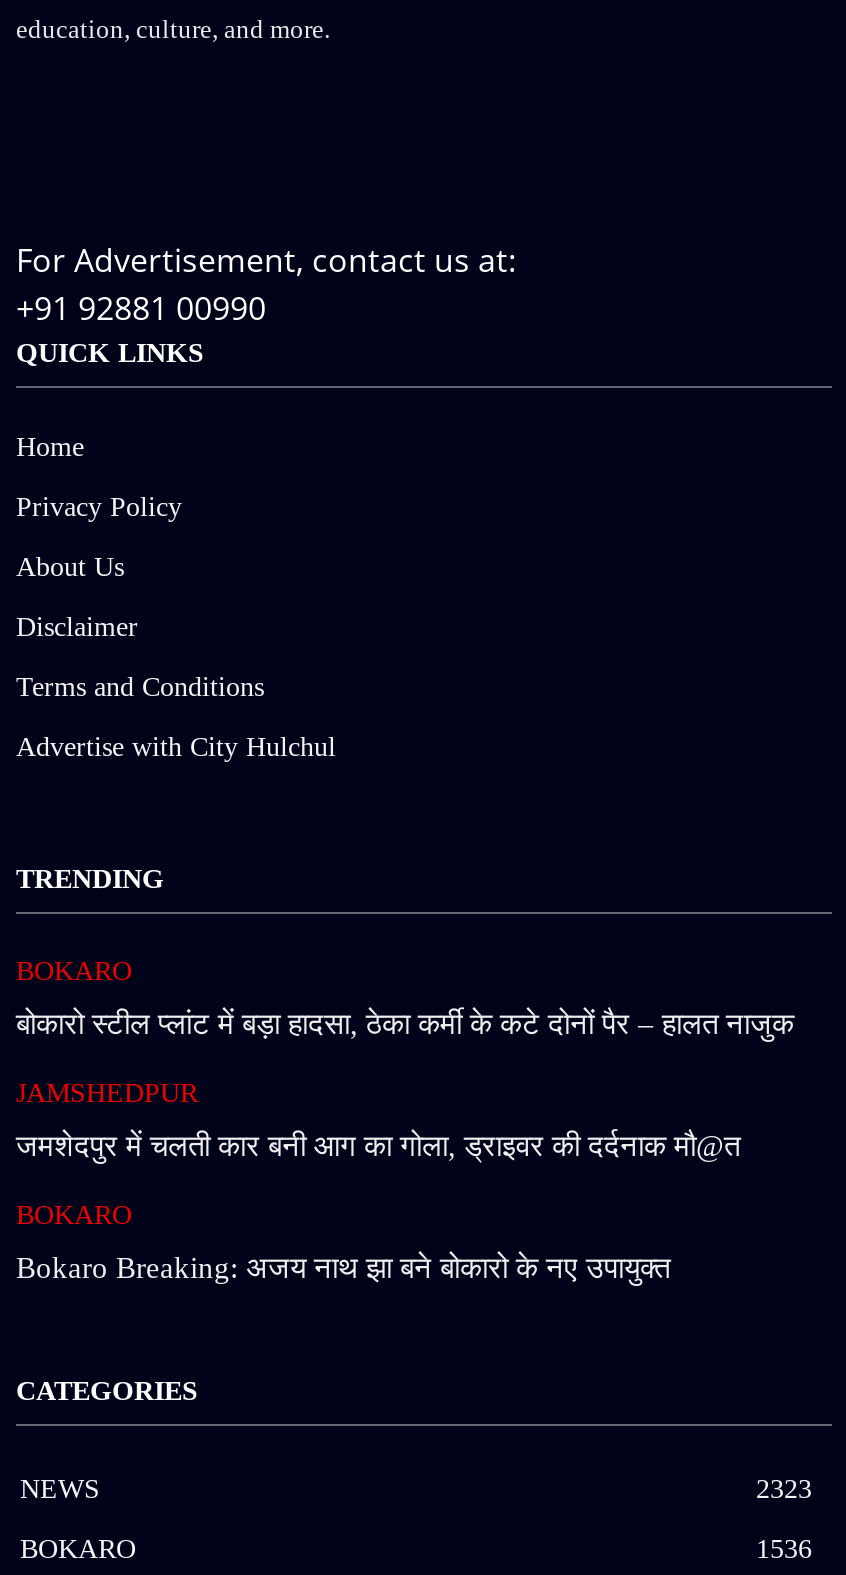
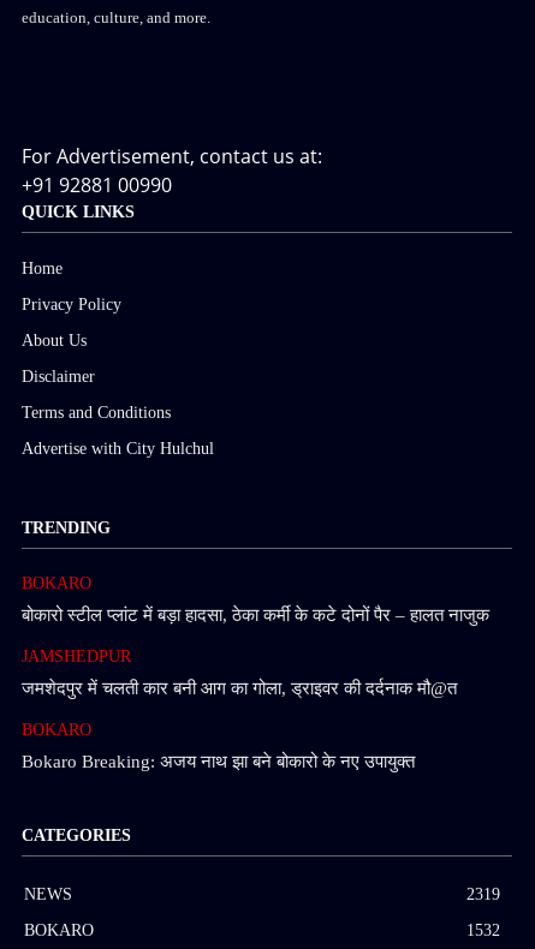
- 2323
+ 2319

- 1536
+ 1532
